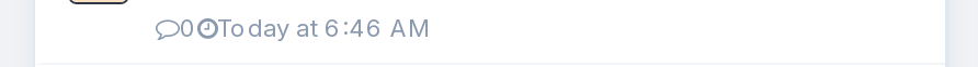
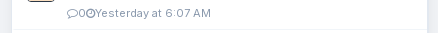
- Today at 6:46 AM
+ Yesterday at 6:07 AM
